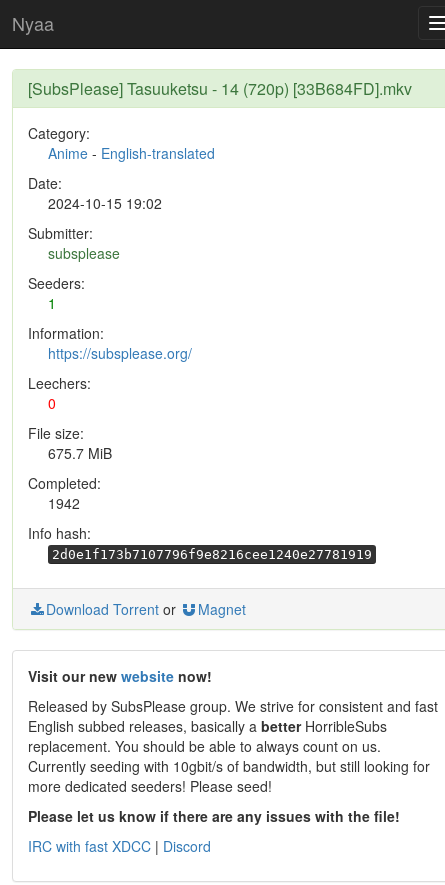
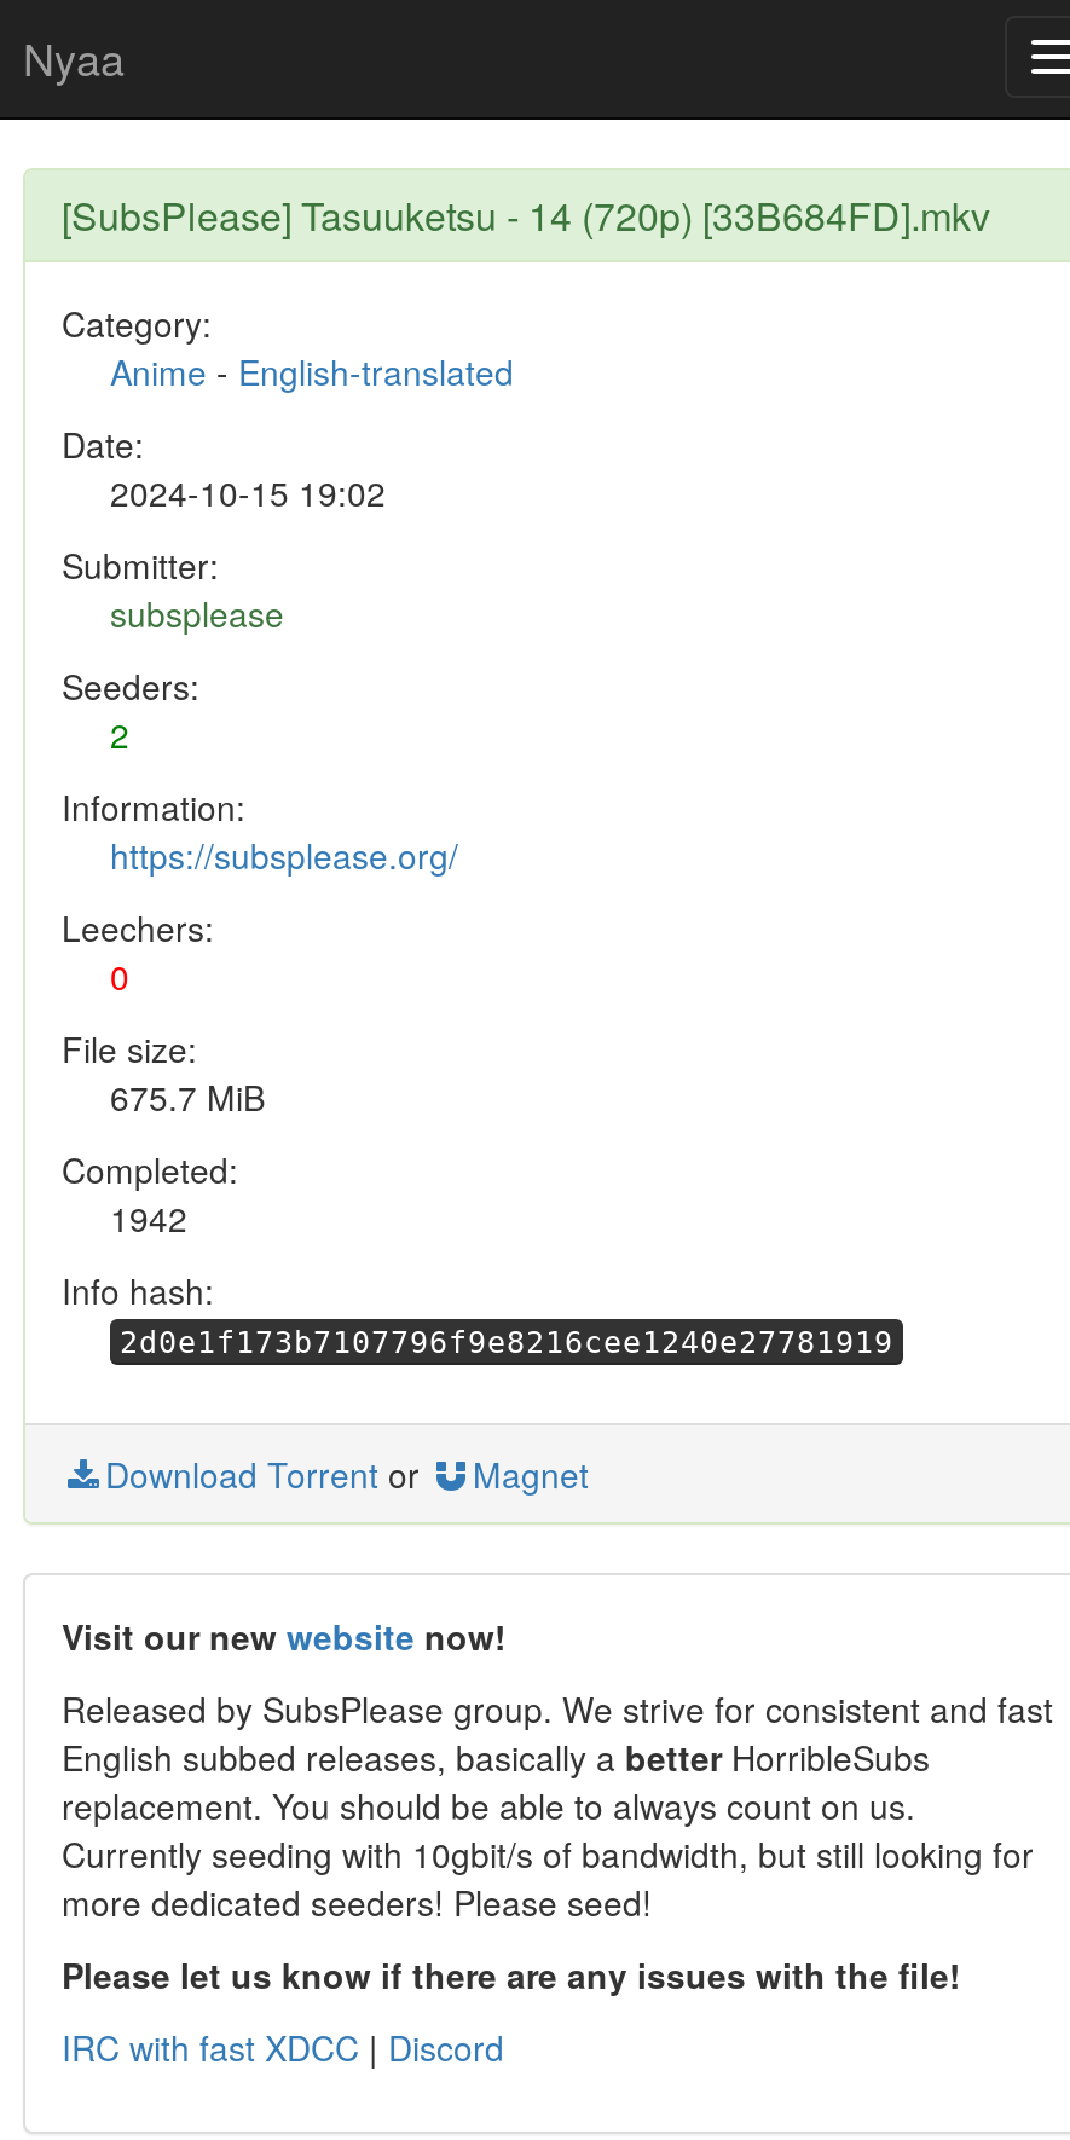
- 1
+ 2
